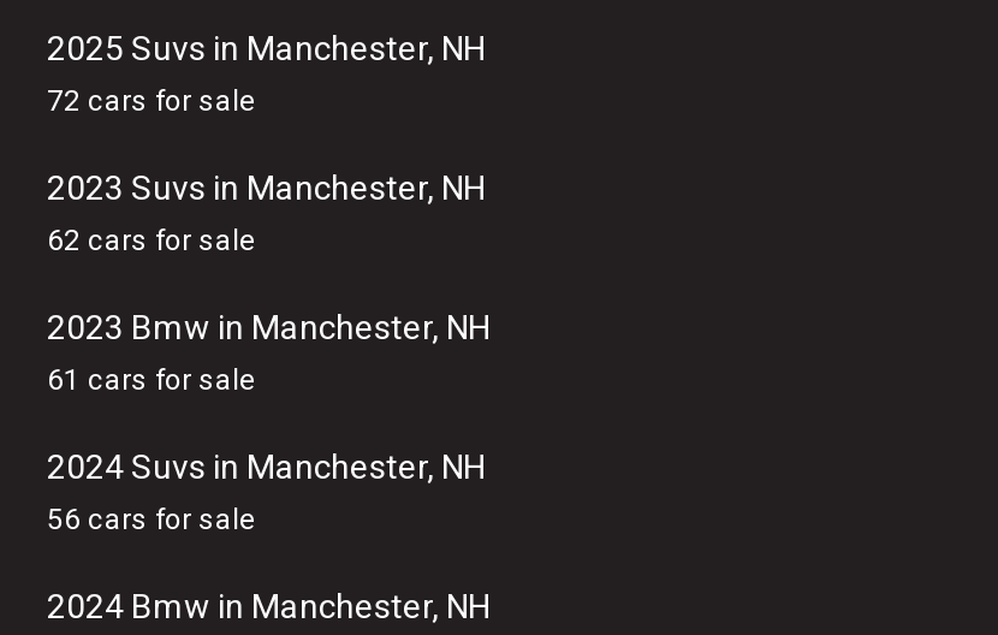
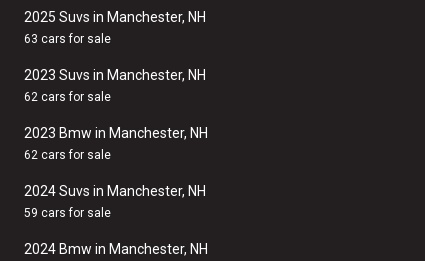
- 72 cars for sale
+ 63 cars for sale

- 61 cars for sale
+ 62 cars for sale

- 56 cars for sale
+ 59 cars for sale
